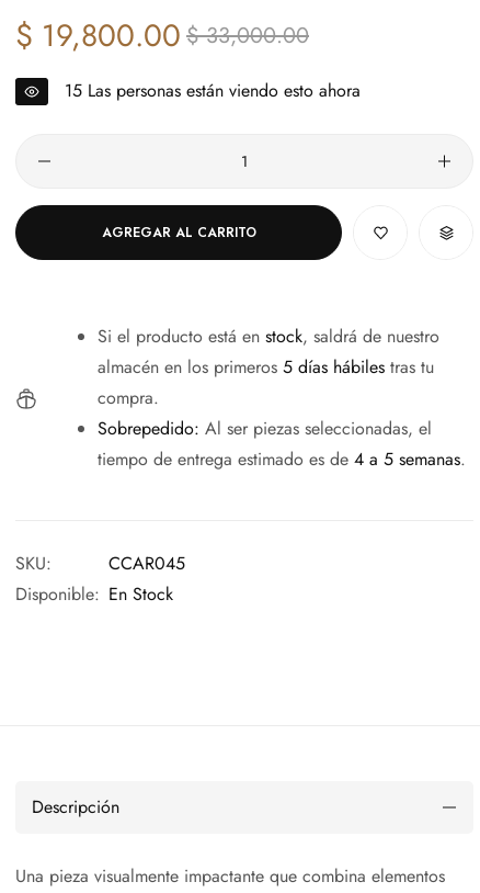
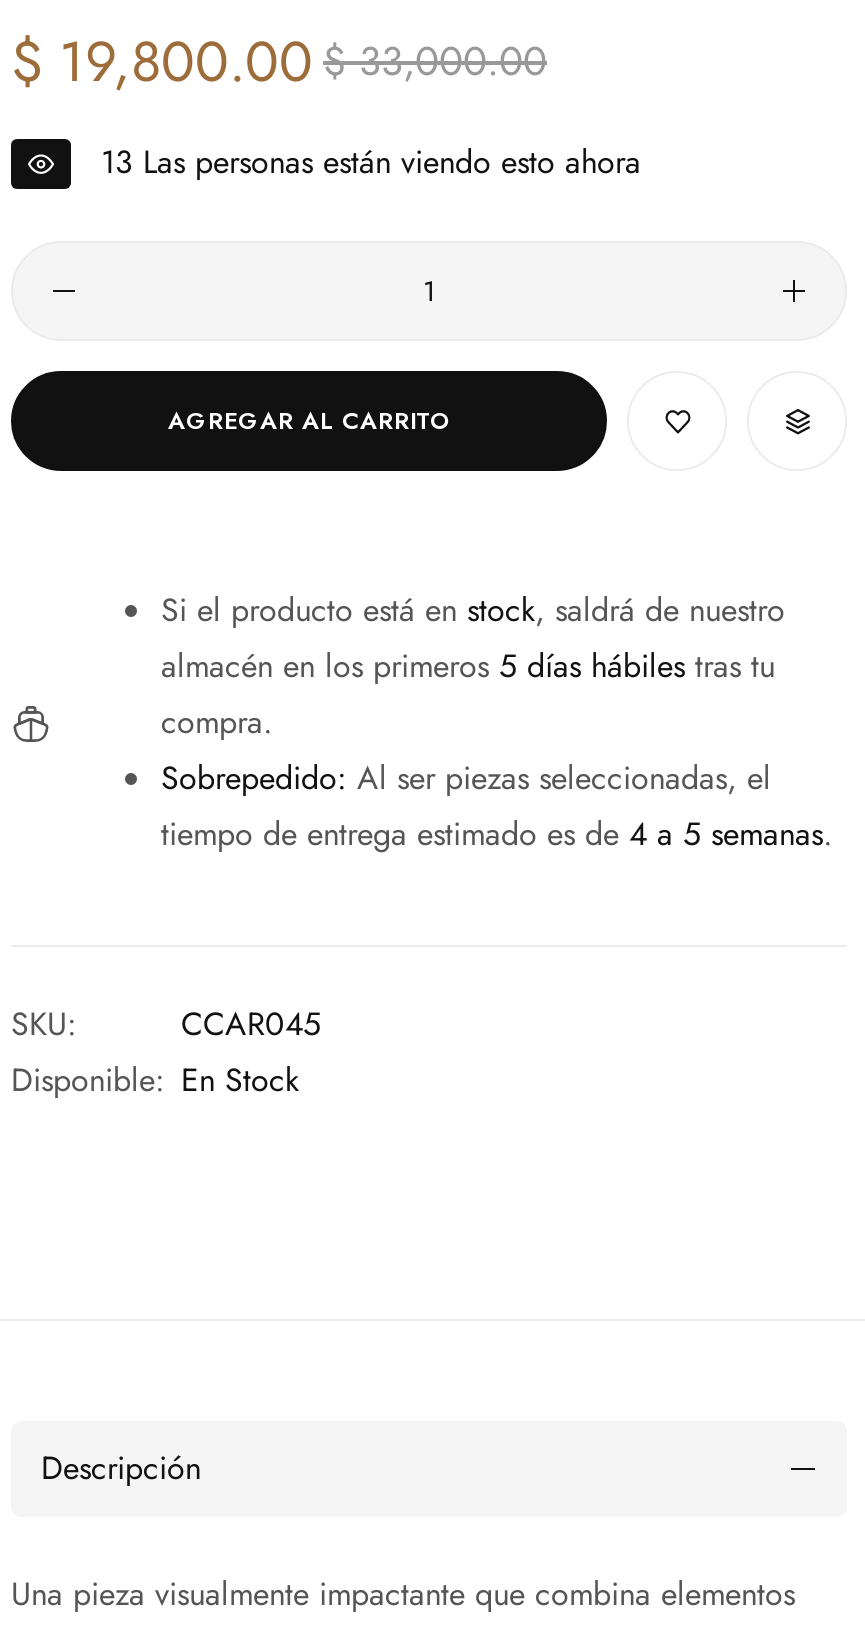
- 15 Las personas están viendo esto ahora
+ 13 Las personas están viendo esto ahora
